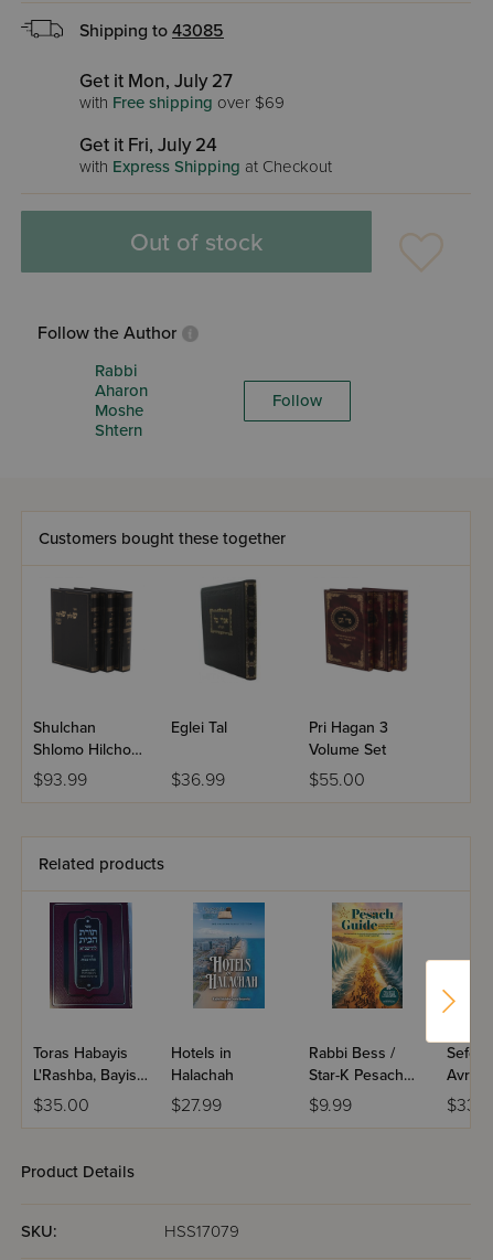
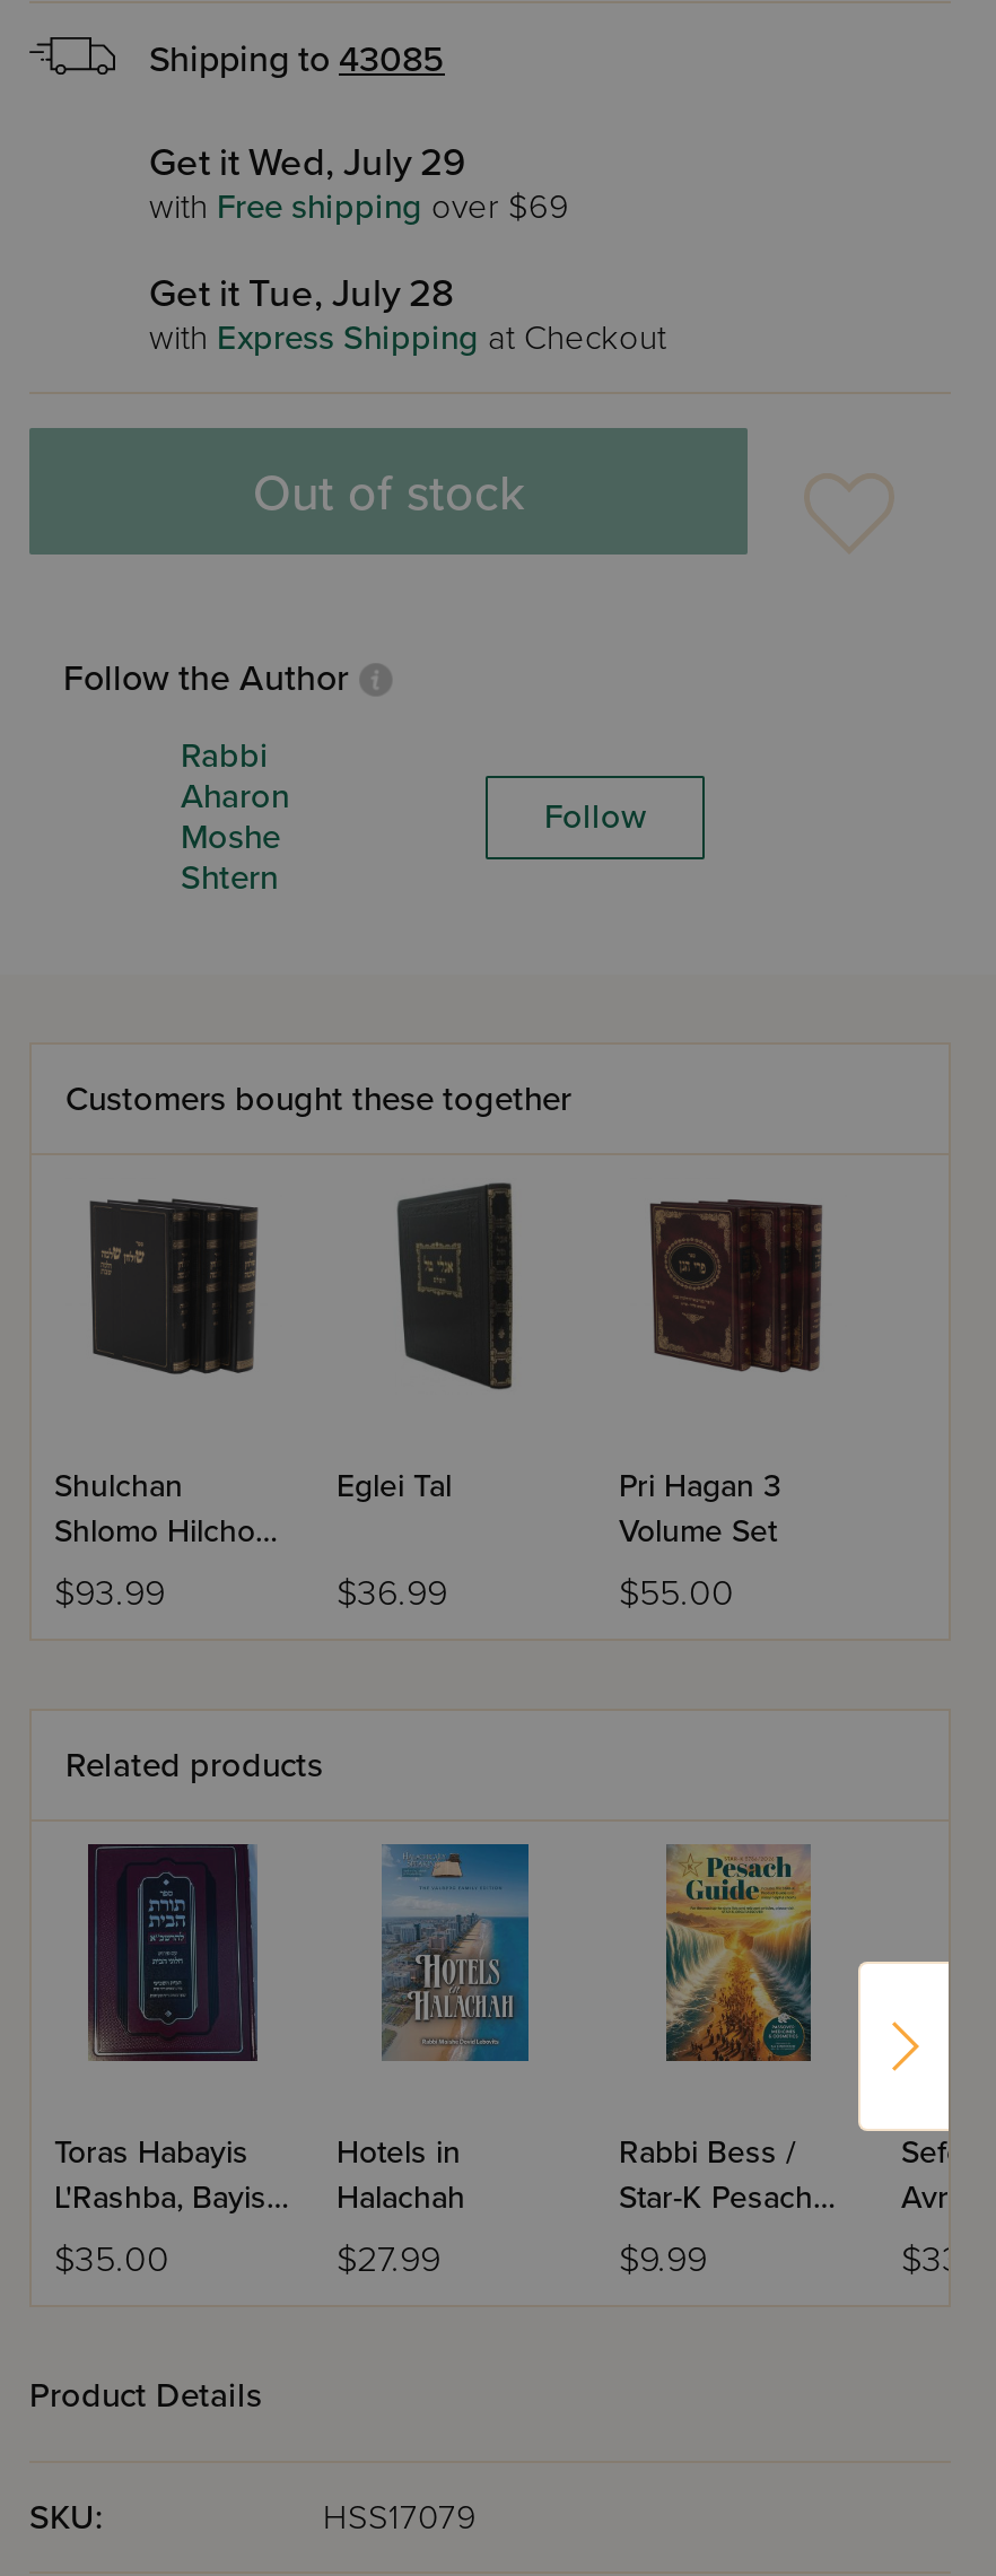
- Get it Mon, July 27
+ Get it Wed, July 29

- Get it Fri, July 24
+ Get it Tue, July 28
